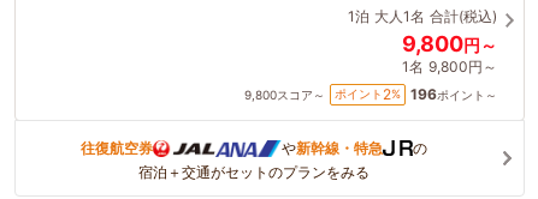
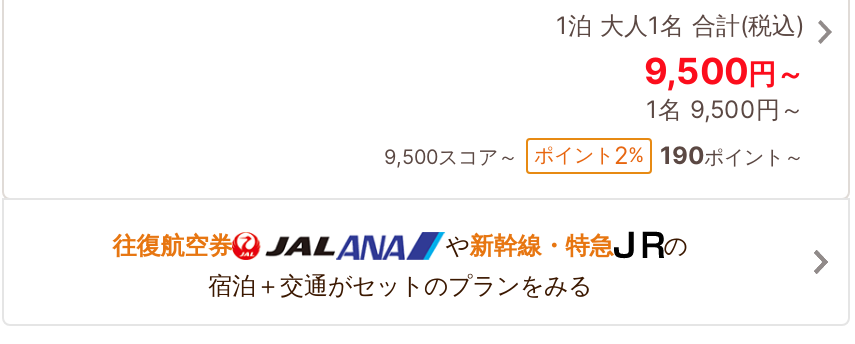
- 9,800円～
+ 9,500円～

- 1名 9,800円～
+ 1名 9,500円～

- 9,800スコア～
+ 9,500スコア～

- ポイント2% 196ポイント～
+ ポイント2% 190ポイント～
